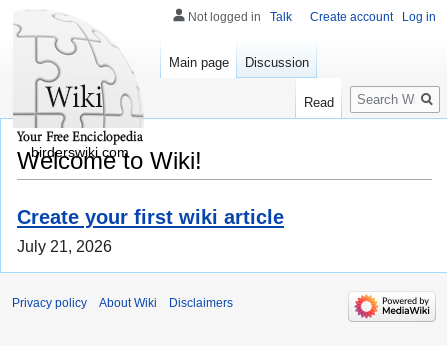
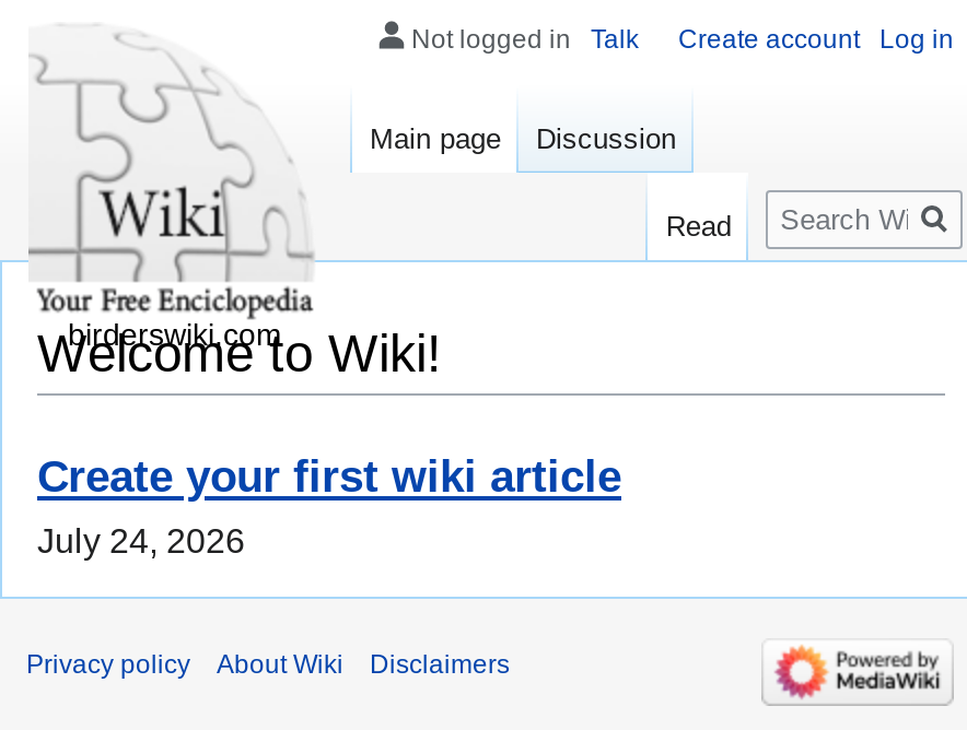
- July 21, 2026
+ July 24, 2026
